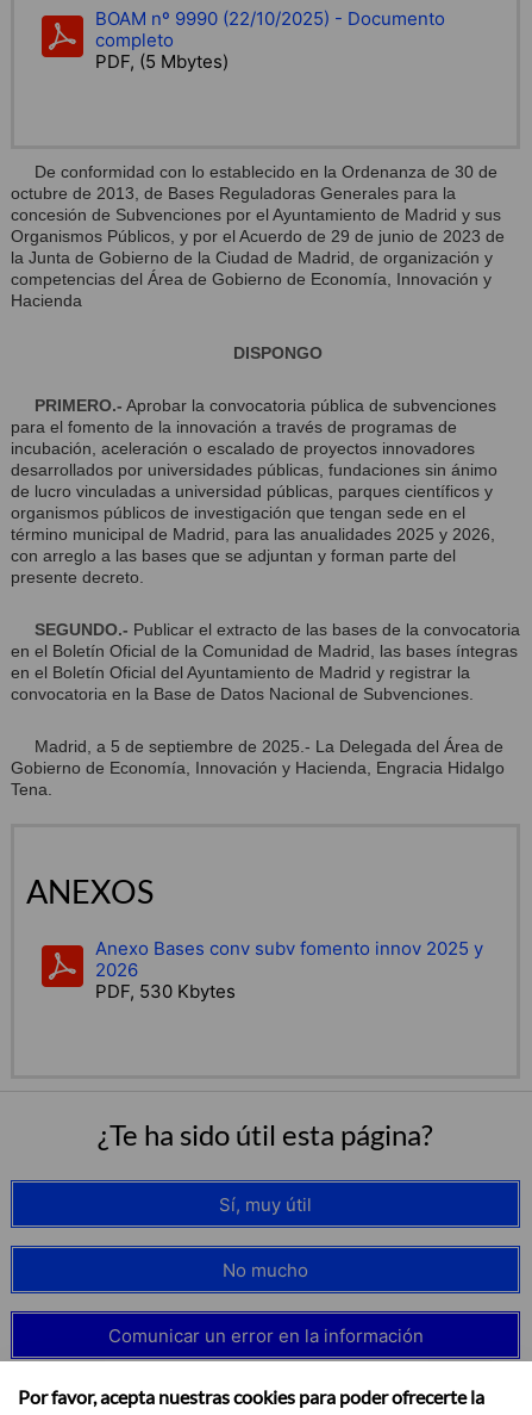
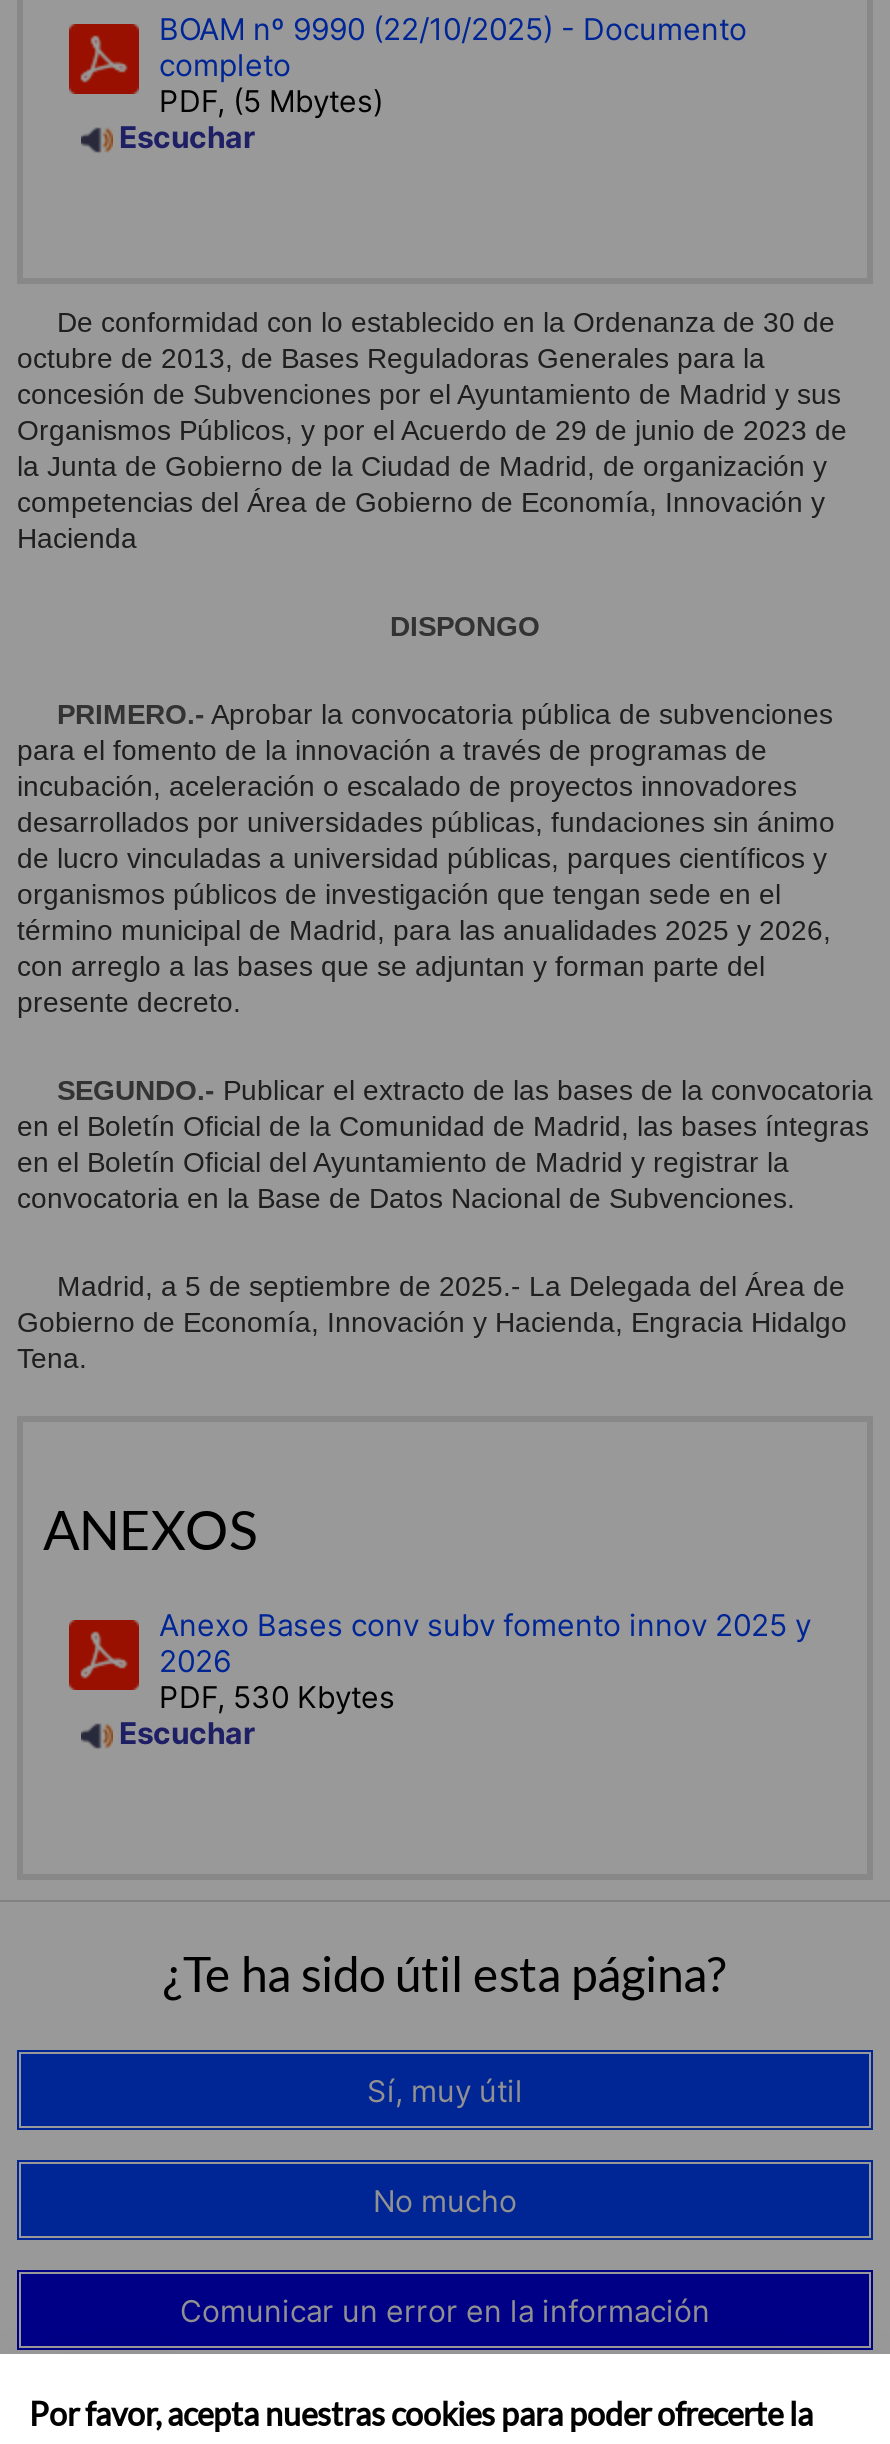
+ Escuchar

+ Escuchar
